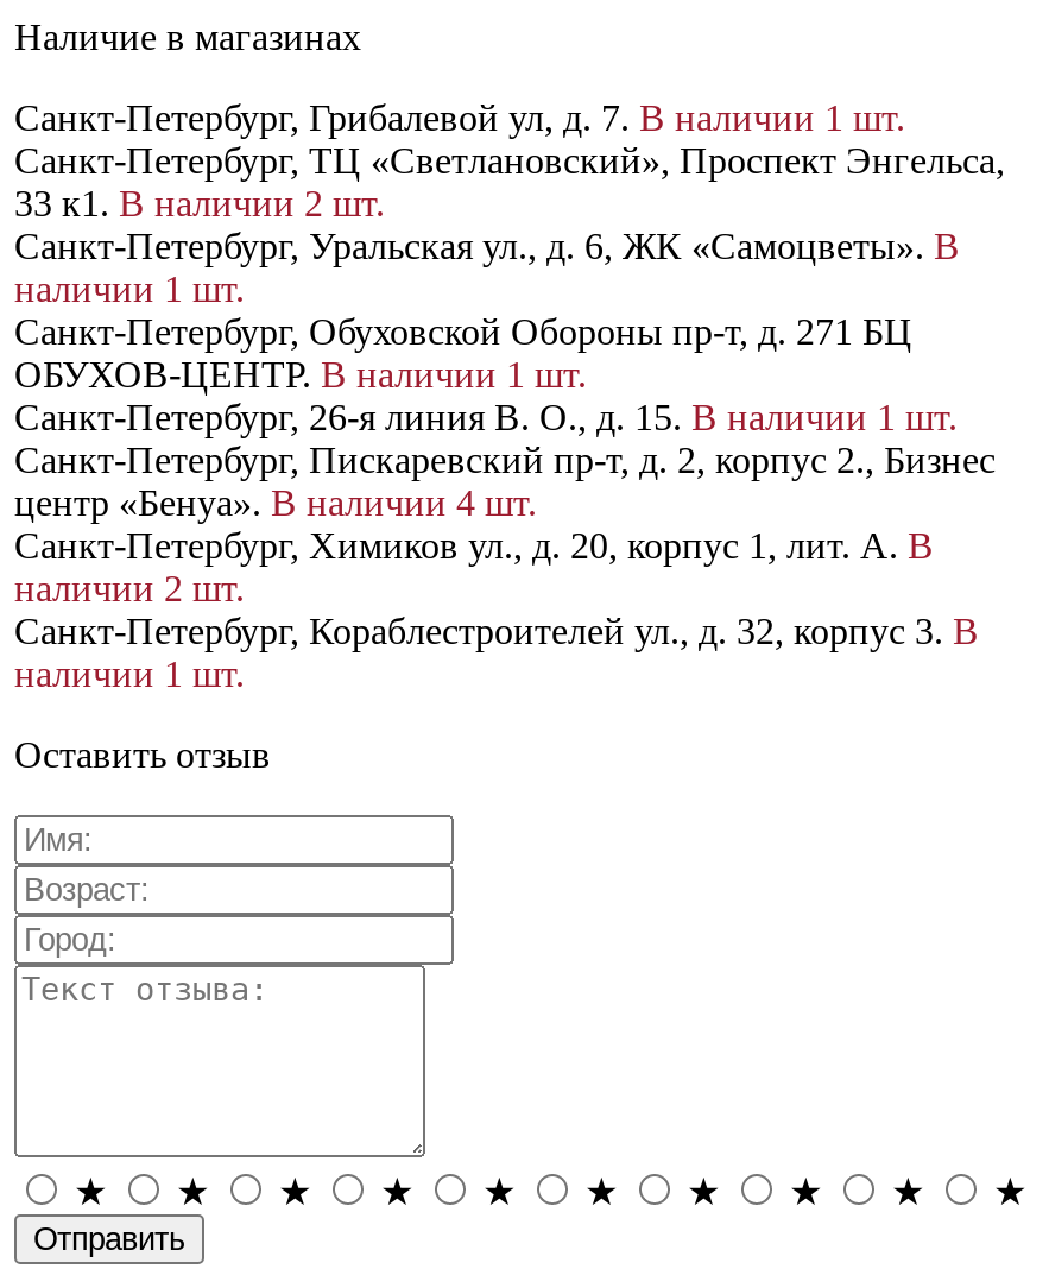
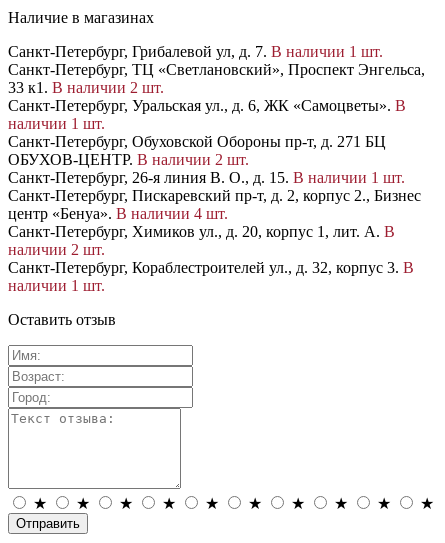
- ОБУХОВ-ЦЕНТР. В наличии 1 шт.
+ ОБУХОВ-ЦЕНТР. В наличии 2 шт.
